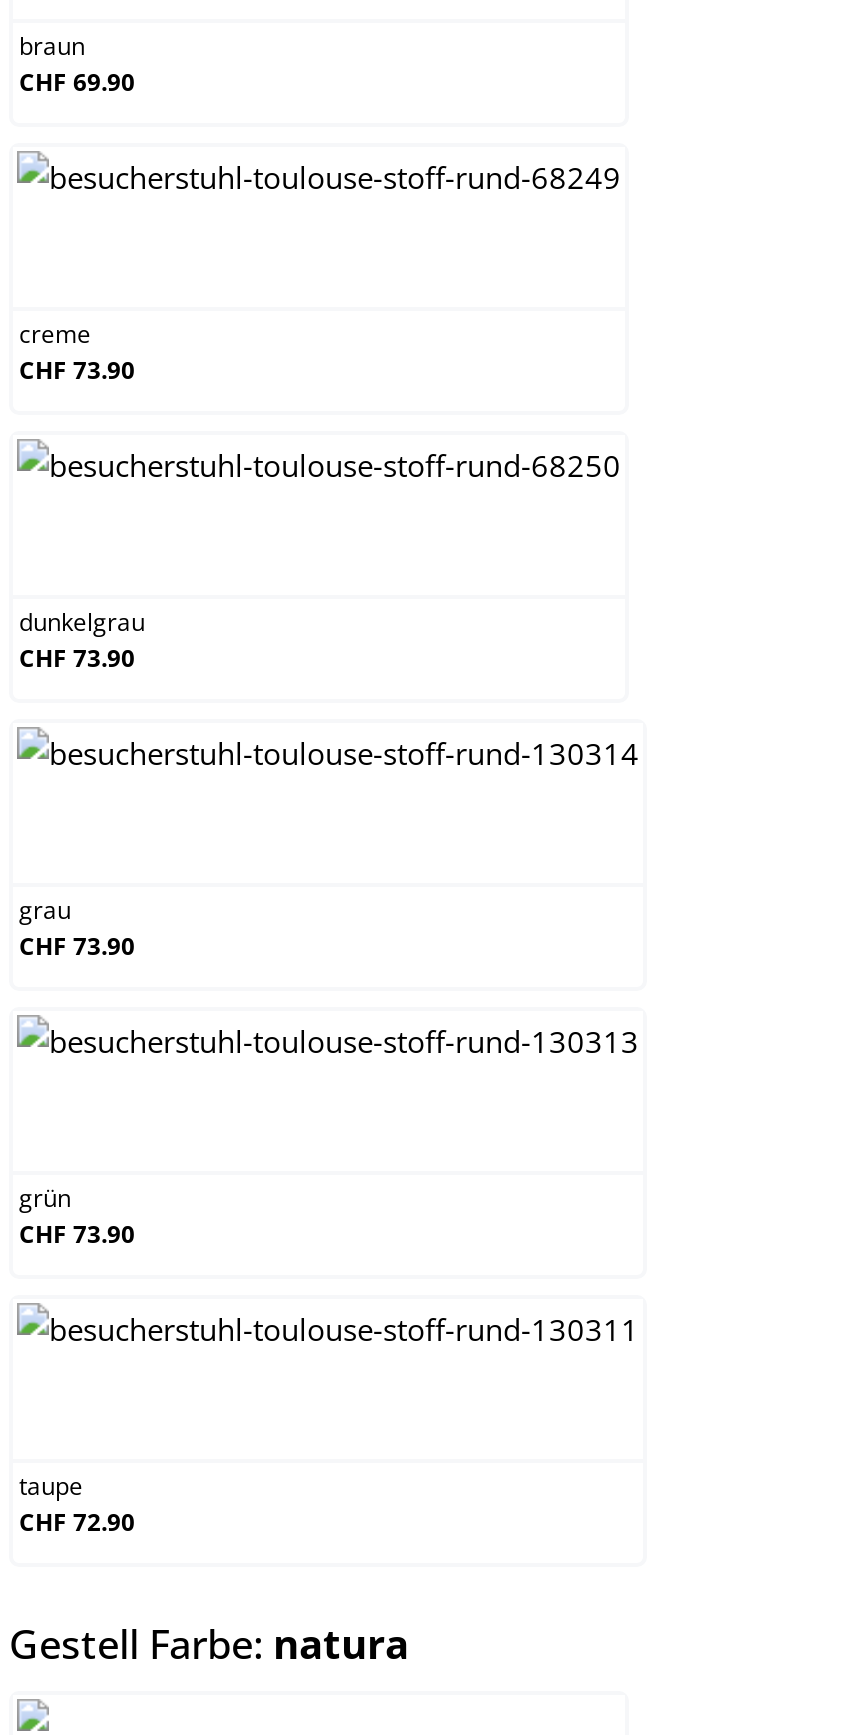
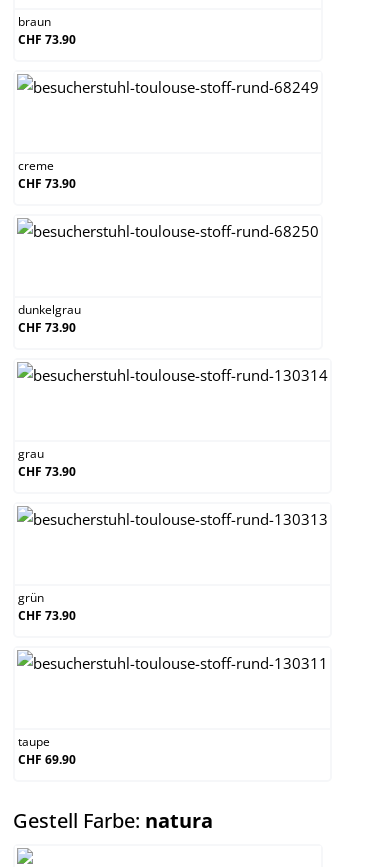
- CHF 69.90
+ CHF 73.90

- CHF 72.90
+ CHF 69.90
